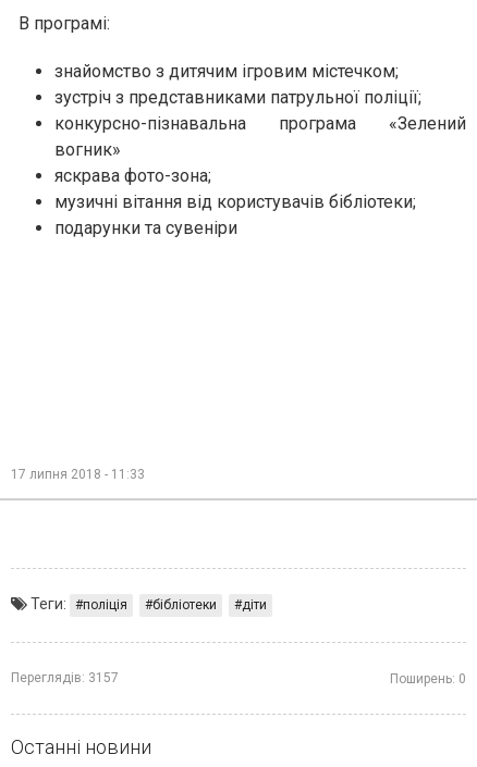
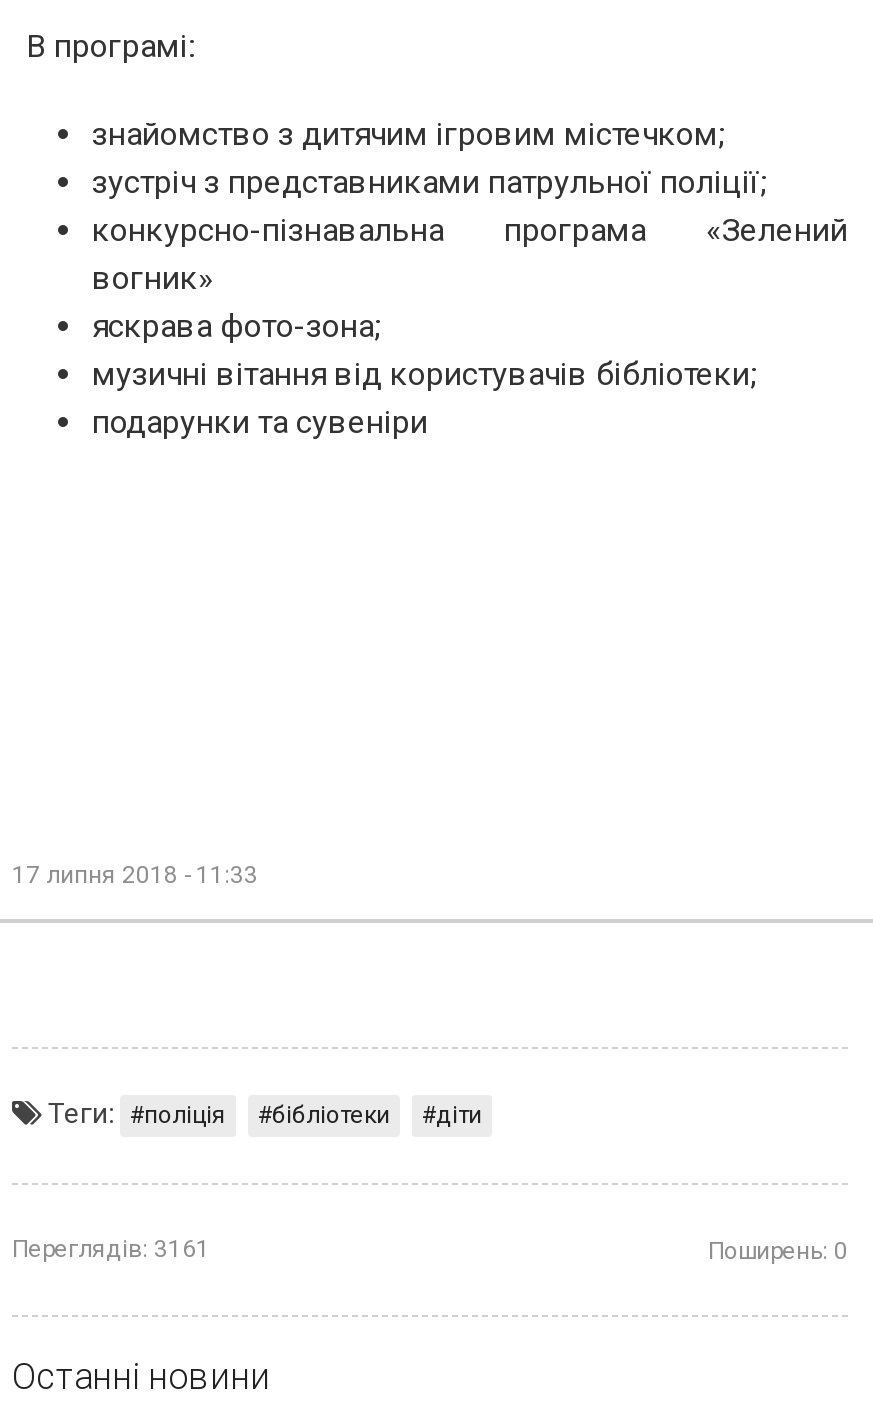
- Переглядів: 3157
+ Переглядів: 3161
